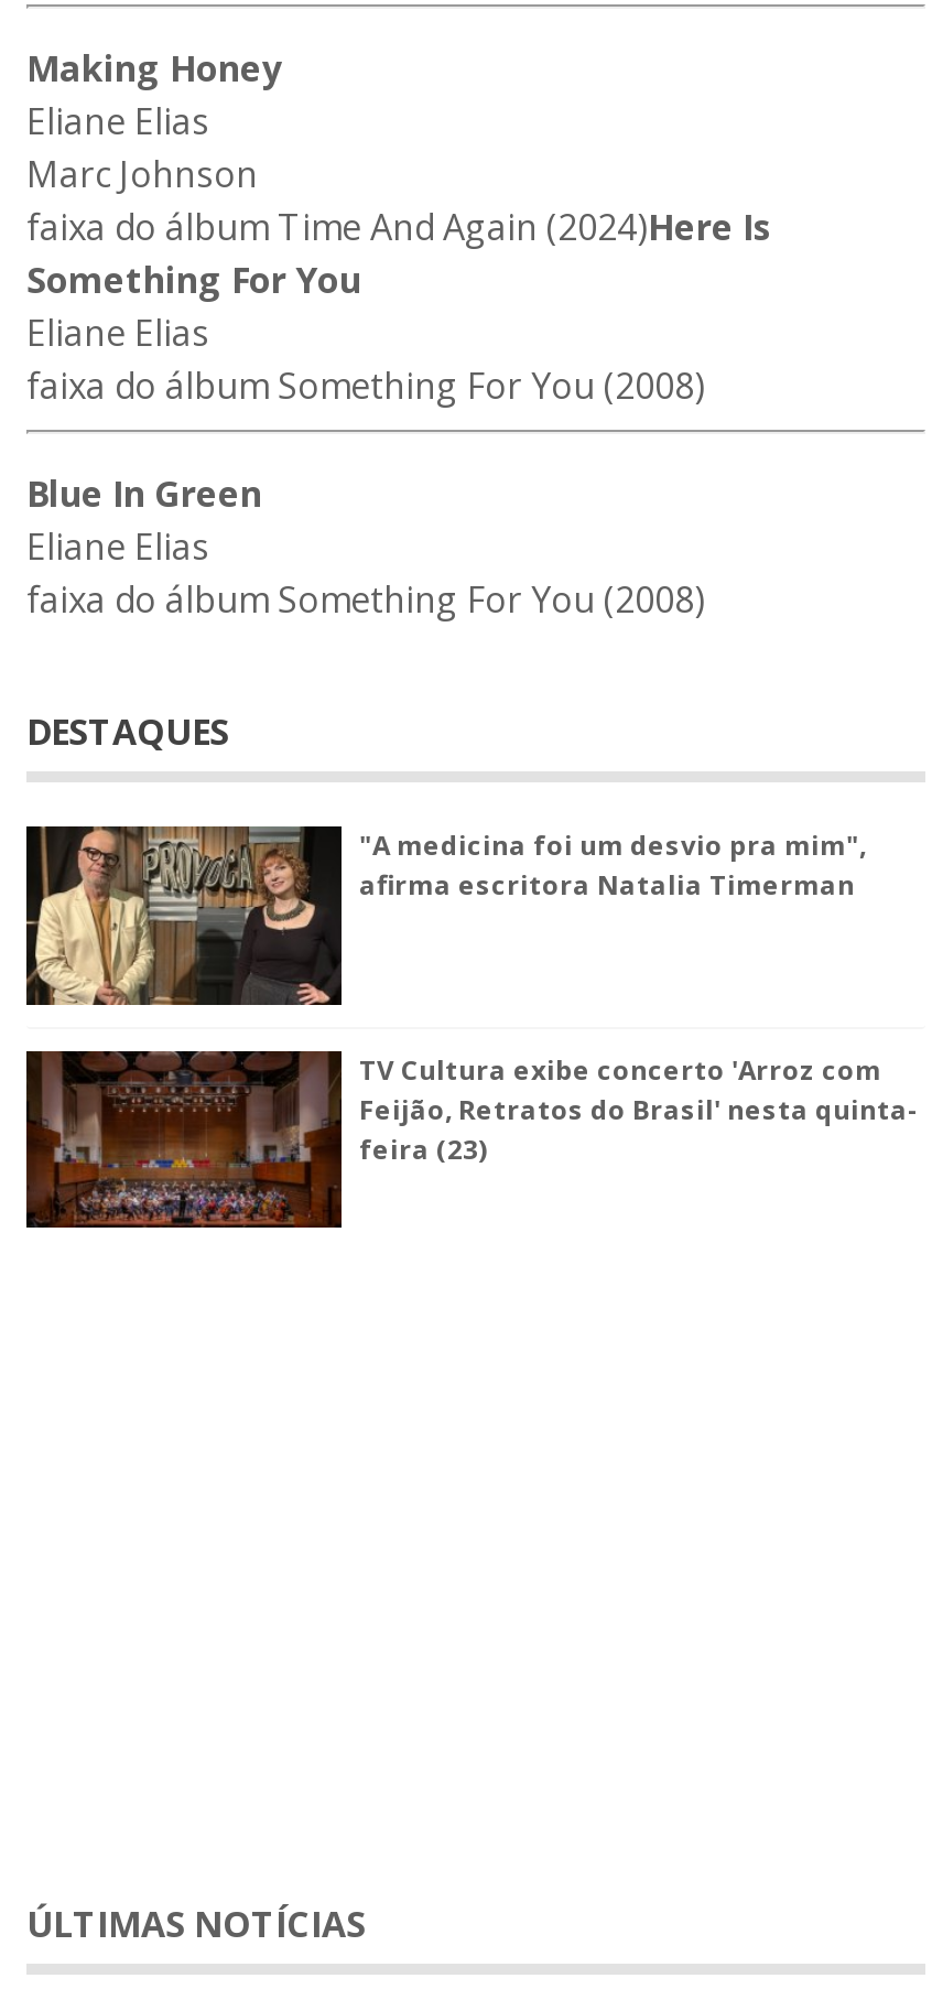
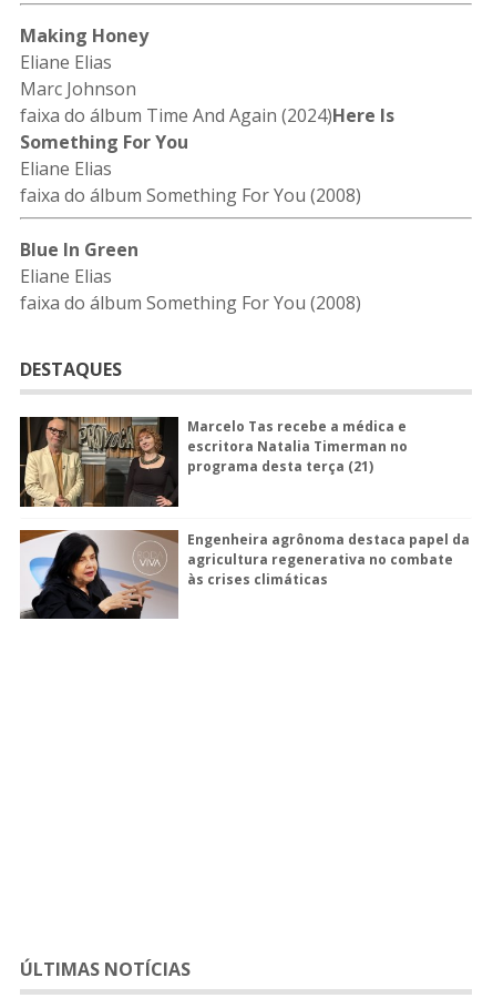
- "A medicina foi um desvio pra mim",
- afirma escritora Natalia Timerman
+ Marcelo Tas recebe a médica e
+ escritora Natalia Timerman no
+ programa desta terça (21)

- [image]
- TV Cultura exibe concerto 'Arroz com
- Feijão, Retratos do Brasil' nesta quinta-
- feira (23)
+ [image]
+ Engenheira agrônoma destaca papel da
+ agricultura regenerativa no combate
+ às crises climáticas
